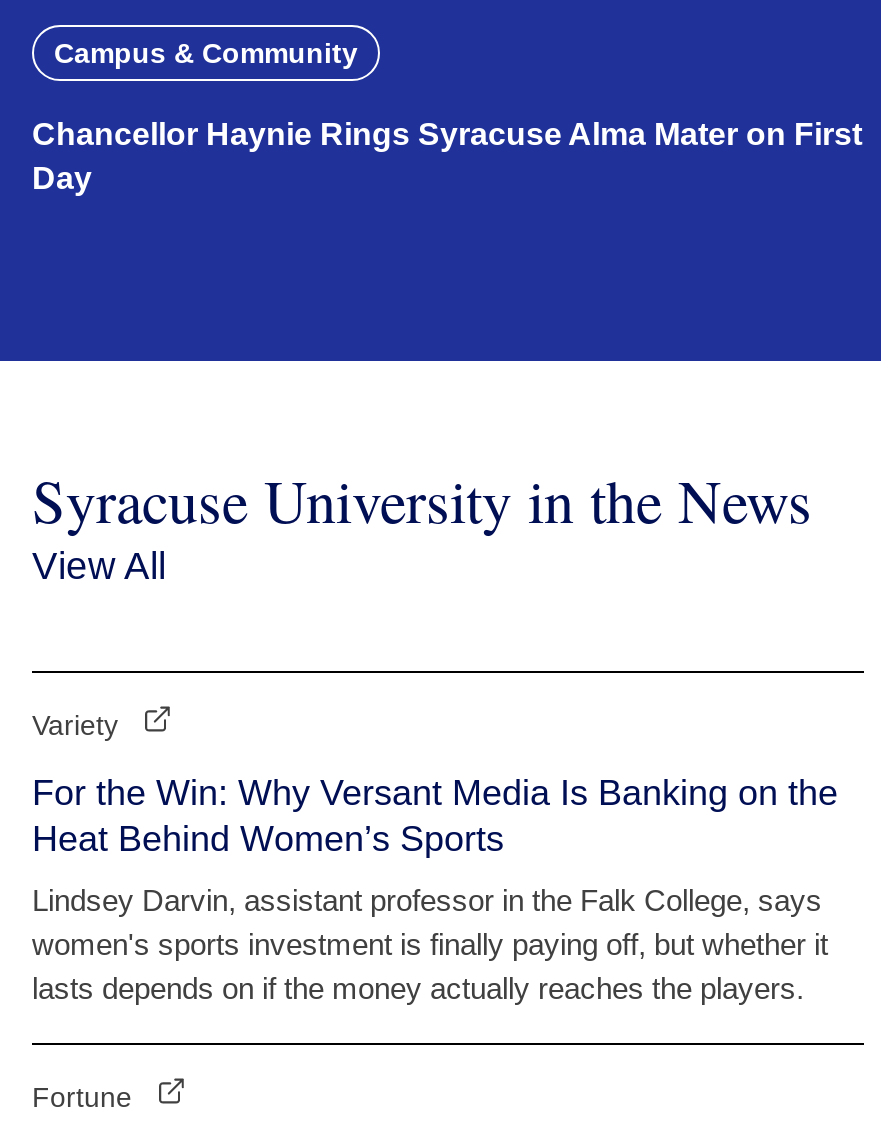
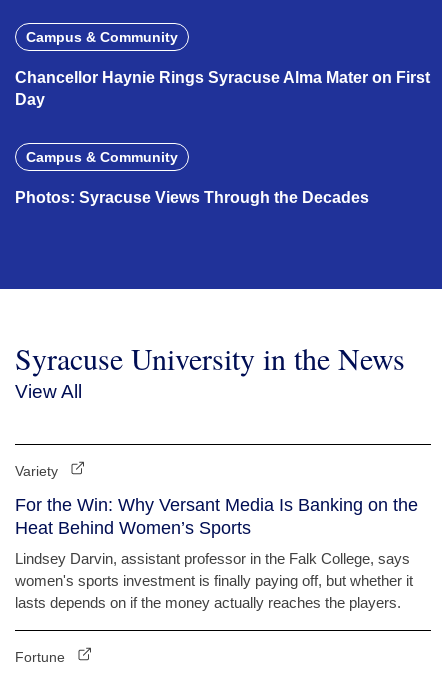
+ Campus & Community
+ Photos: Syracuse Views Through the Decades
